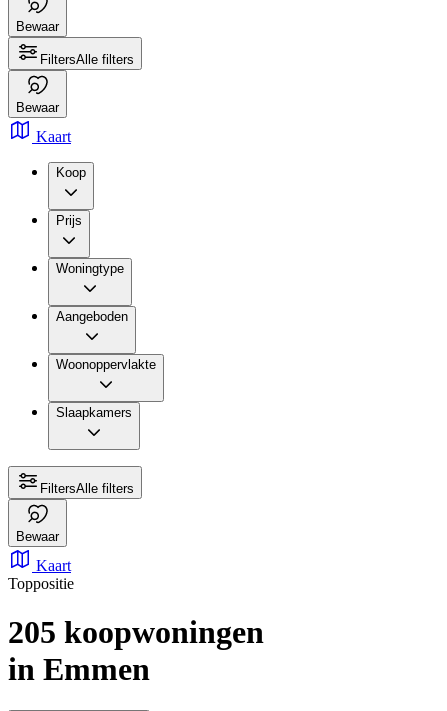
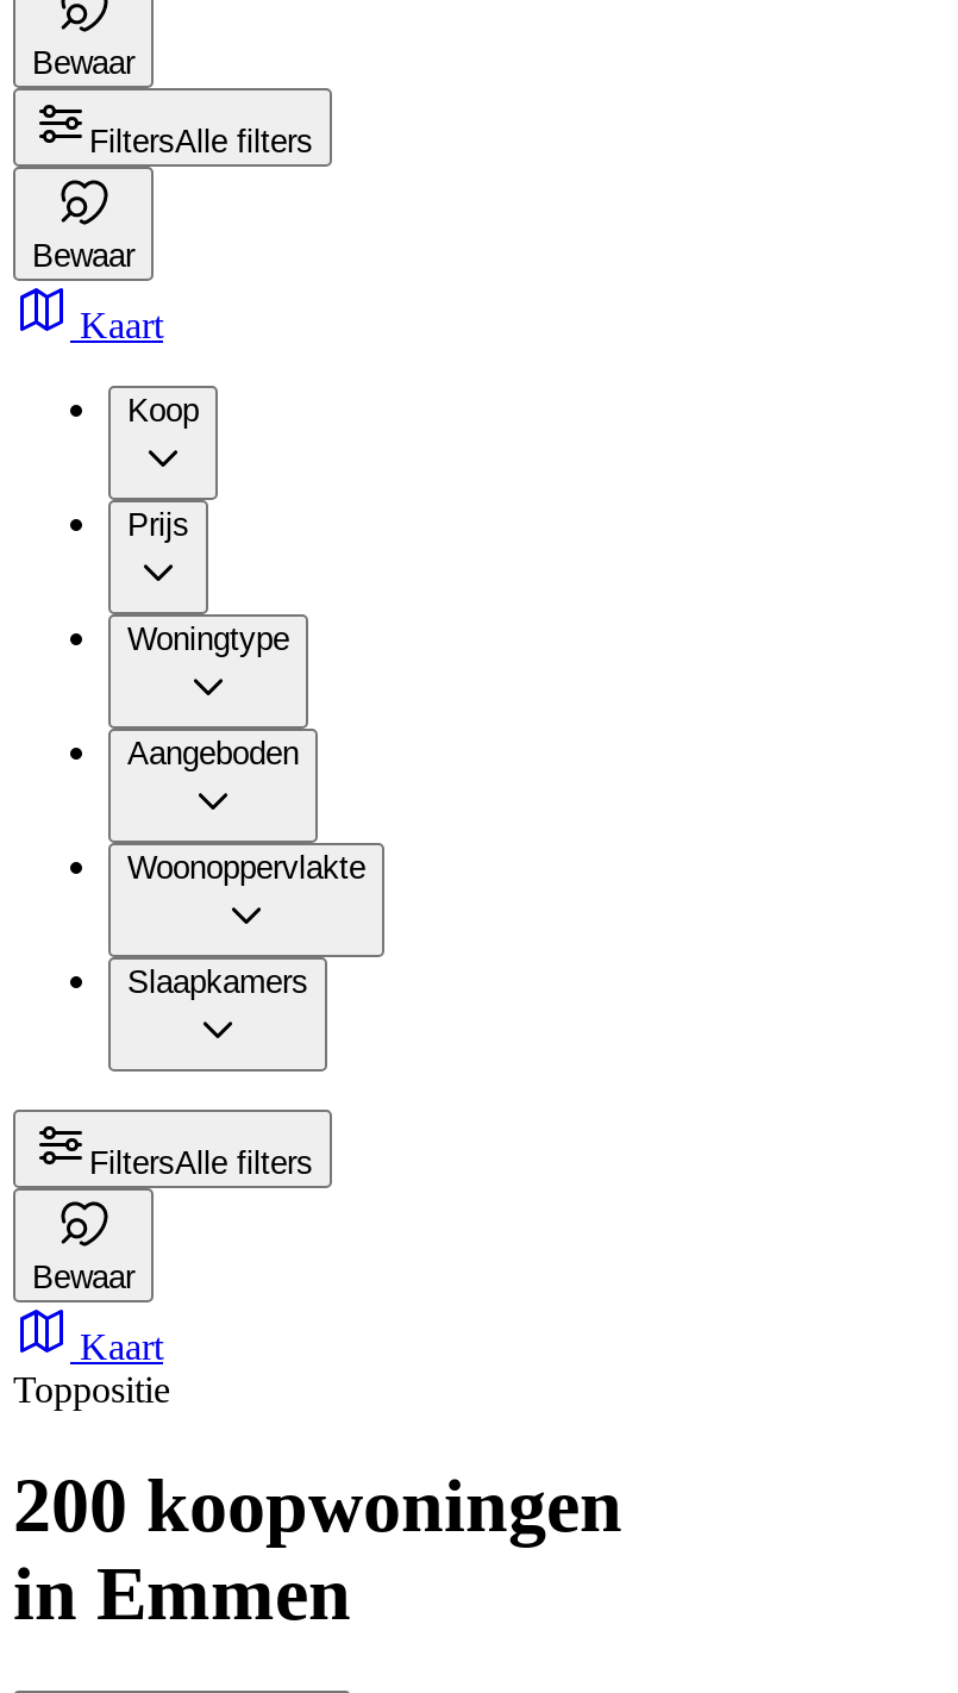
- 205 koopwoningen
+ 200 koopwoningen
